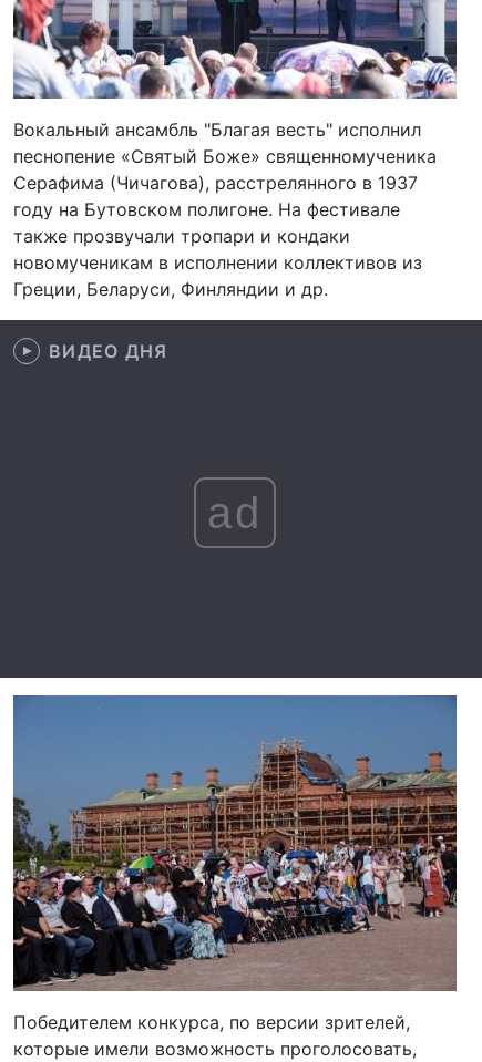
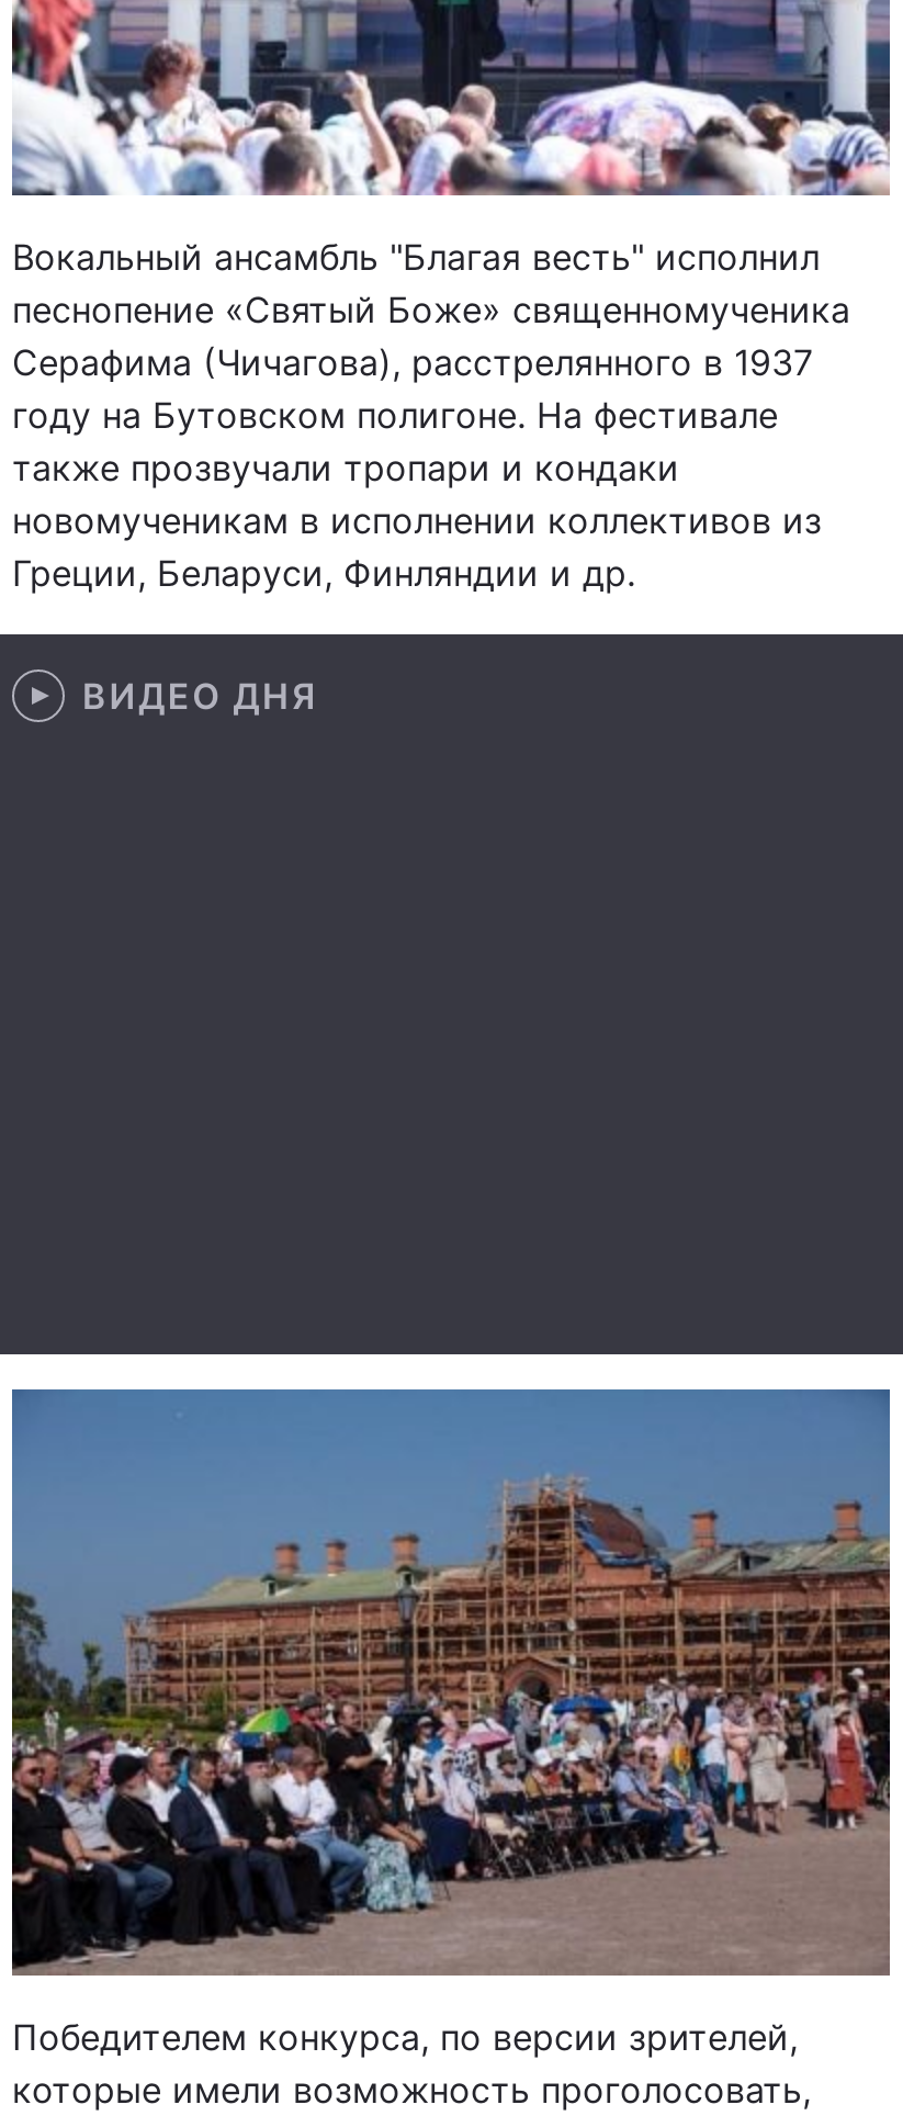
- ad
